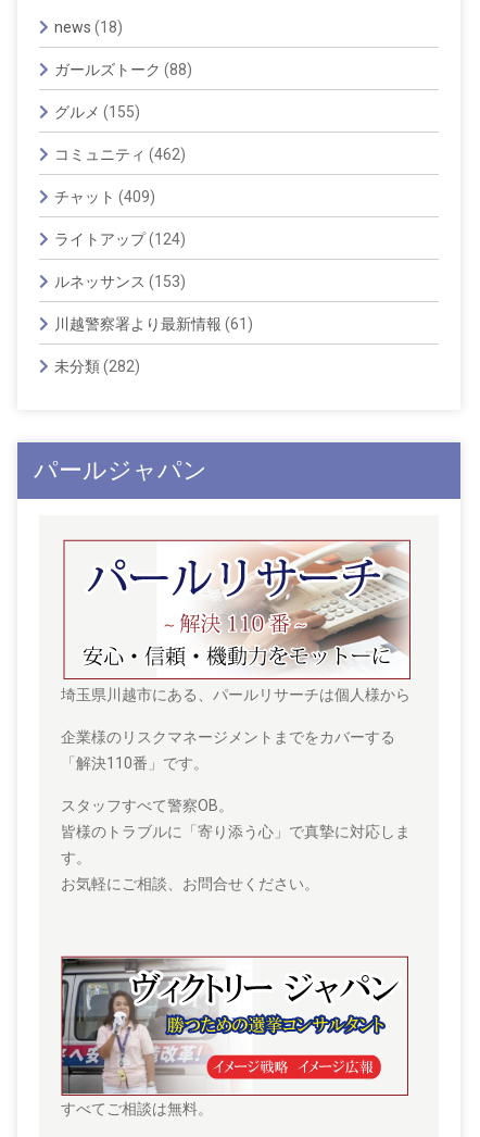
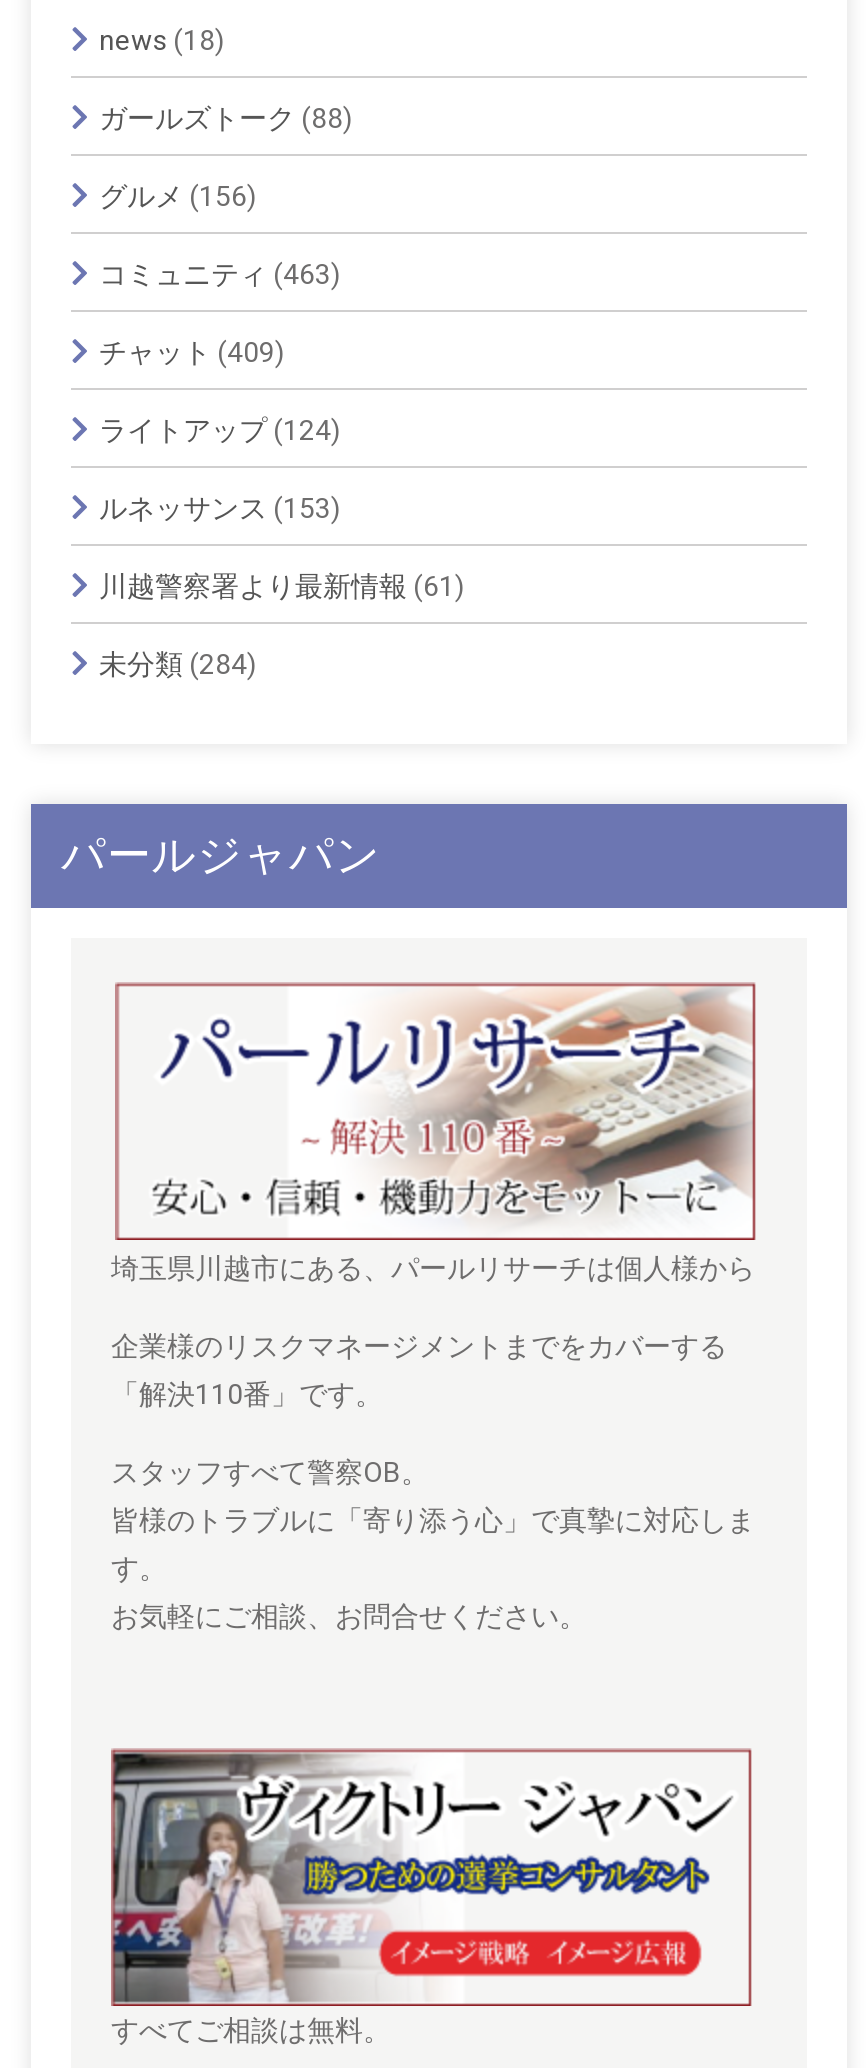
- グルメ(155)
+ グルメ(156)

- コミュニティ(462)
+ コミュニティ(463)

- 未分類(282)
+ 未分類(284)
